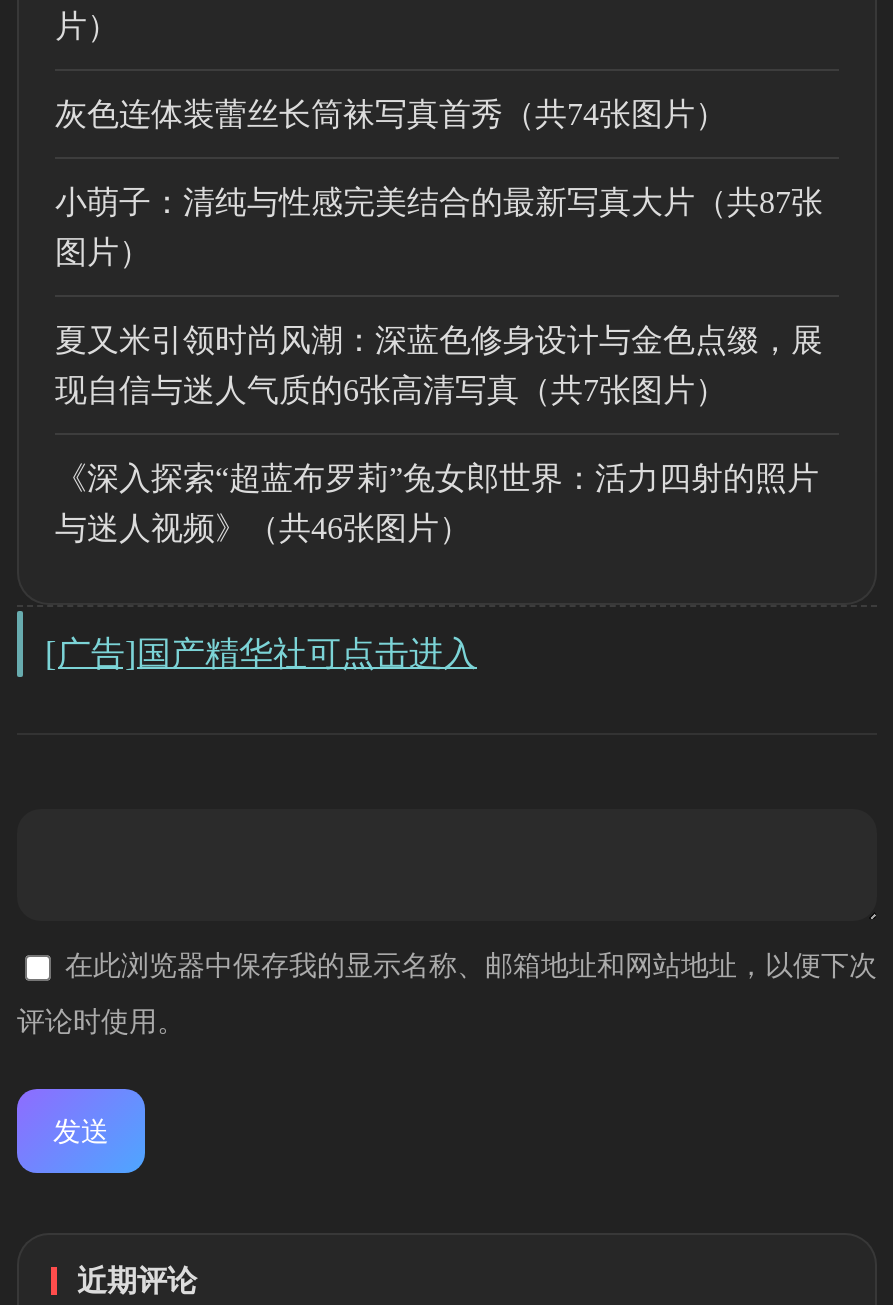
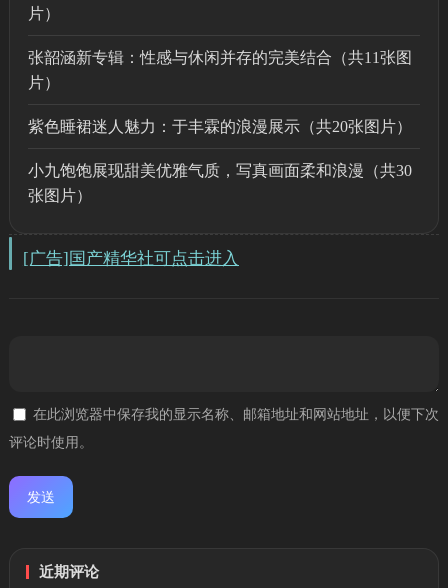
- 灰色连体装蕾丝长筒袜写真首秀（共74张图片）
- 小萌子：清纯与性感完美结合的最新写真大片（共87张
- 图片）
- 夏又米引领时尚风潮：深蓝色修身设计与金色点缀，展
- 现自信与迷人气质的6张高清写真（共7张图片）
- 《深入探索“超蓝布罗莉”兔女郎世界：活力四射的照片
- 与迷人视频》（共46张图片）
+ 张韶涵新专辑：性感与休闲并存的完美结合（共11张图
+ 片）
+ 紫色睡裙迷人魅力：于丰霖的浪漫展示（共20张图片）
+ 小九饱饱展现甜美优雅气质，写真画面柔和浪漫（共30
+ 张图片）
